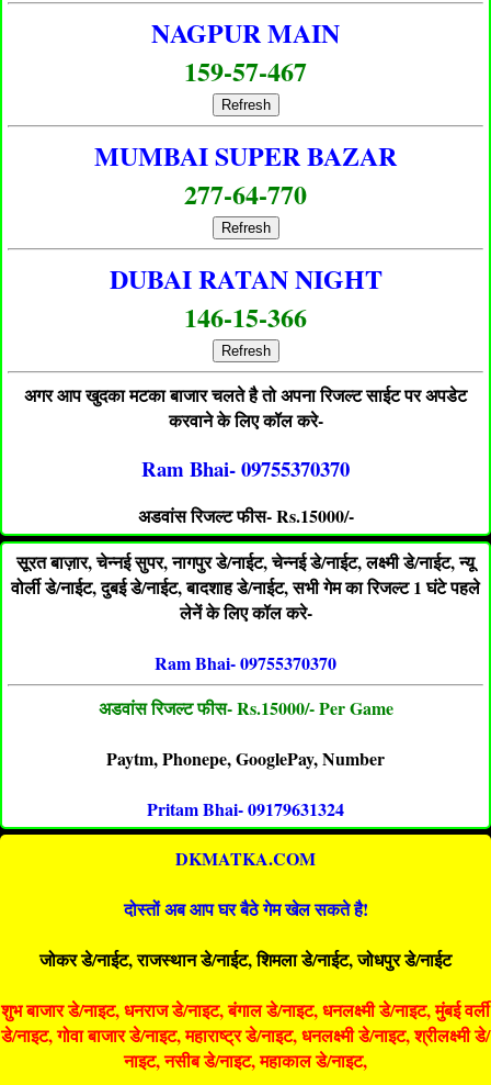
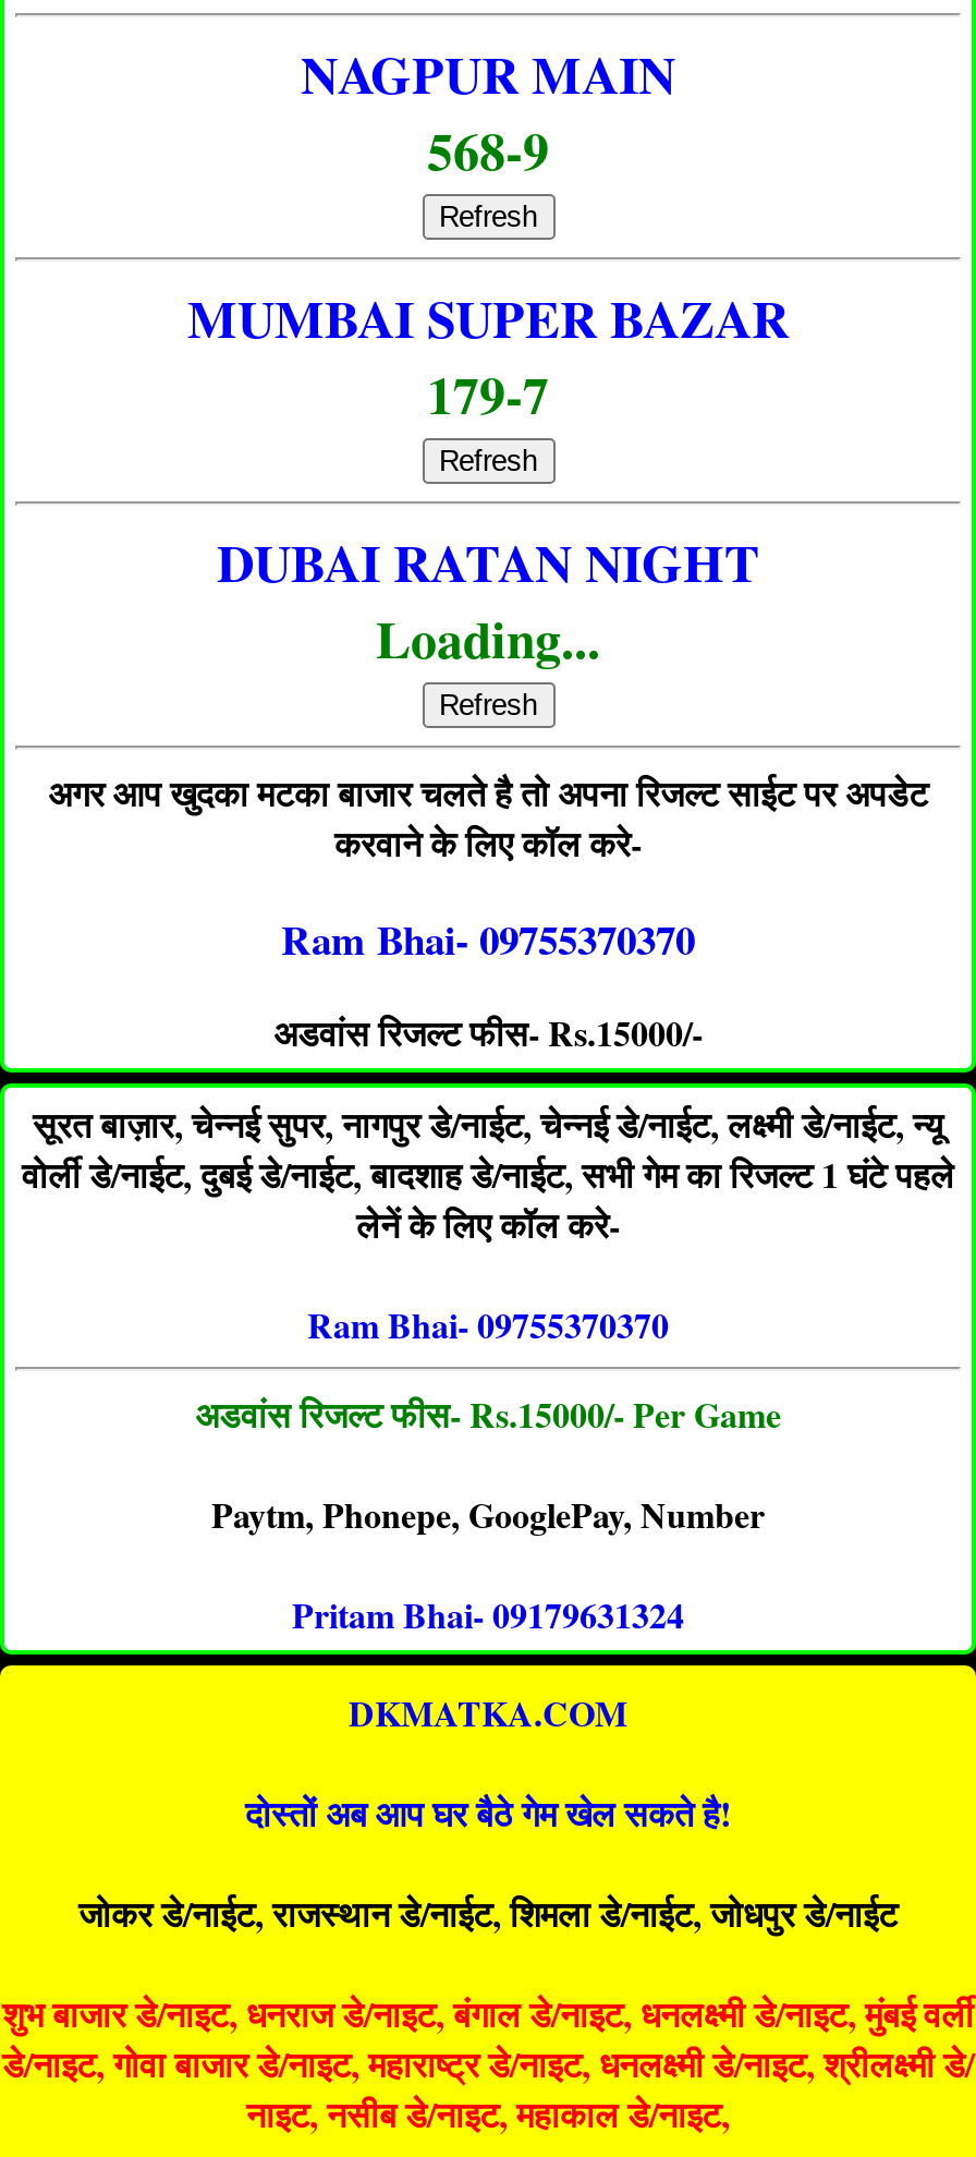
- 159-57-467
+ 568-9

- 277-64-770
+ 179-7

- 146-15-366
+ Loading...
